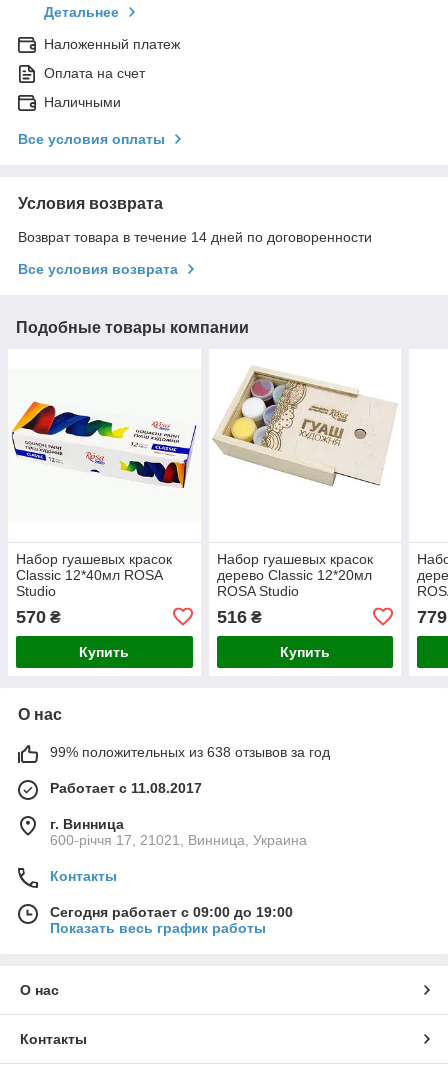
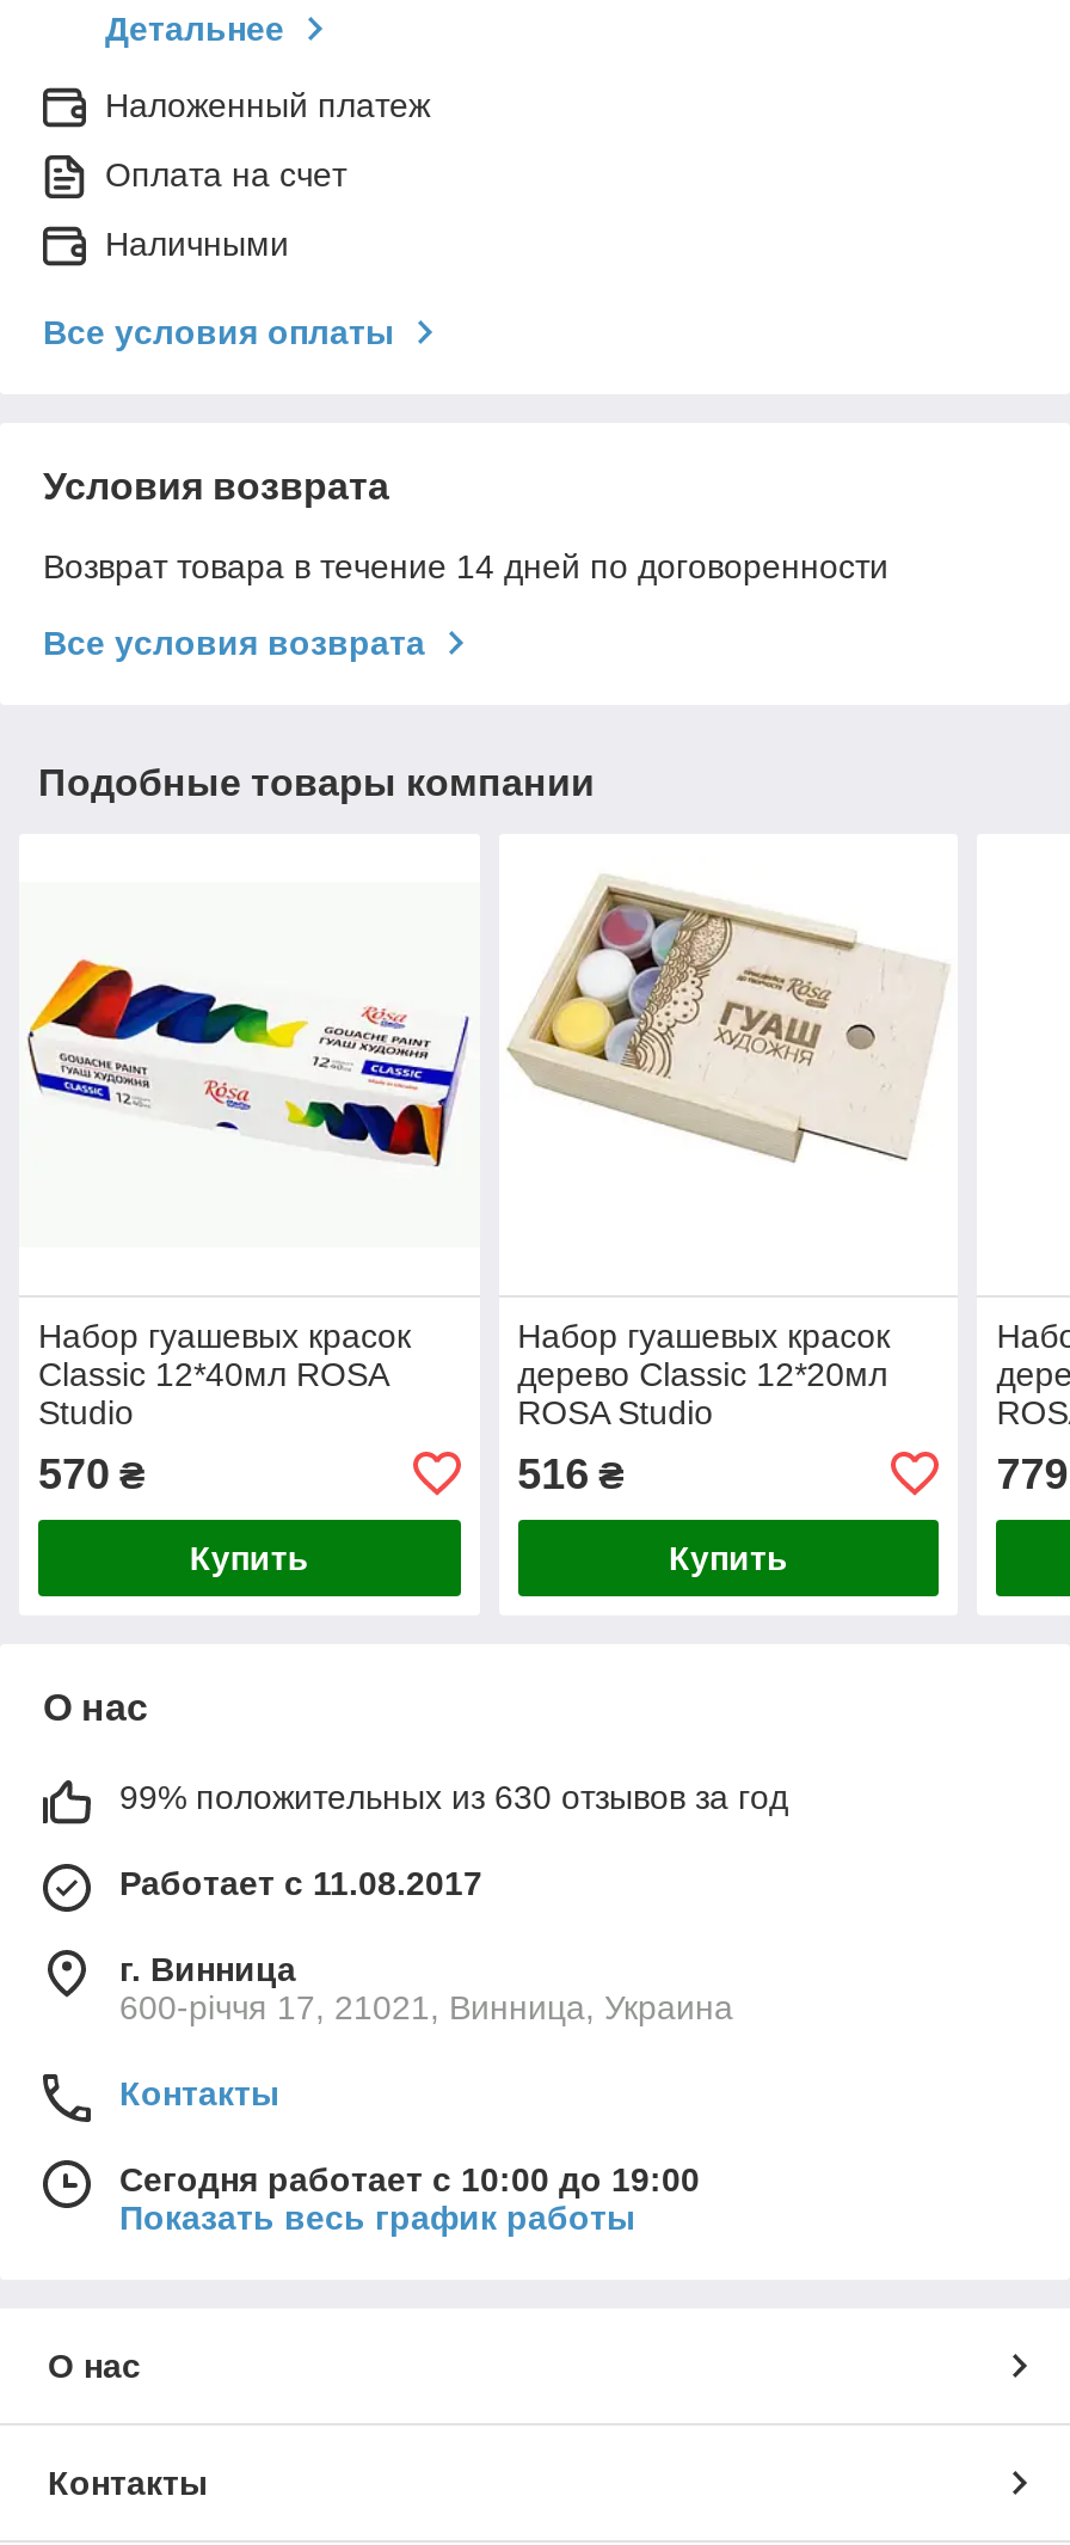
- 99% положительных из 638 отзывов за год
+ 99% положительных из 630 отзывов за год

- Сегодня работает с 09:00 до 19:00
+ Сегодня работает с 10:00 до 19:00
